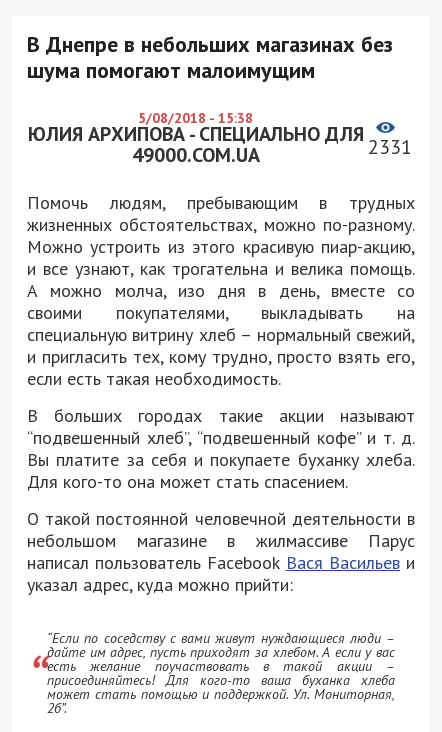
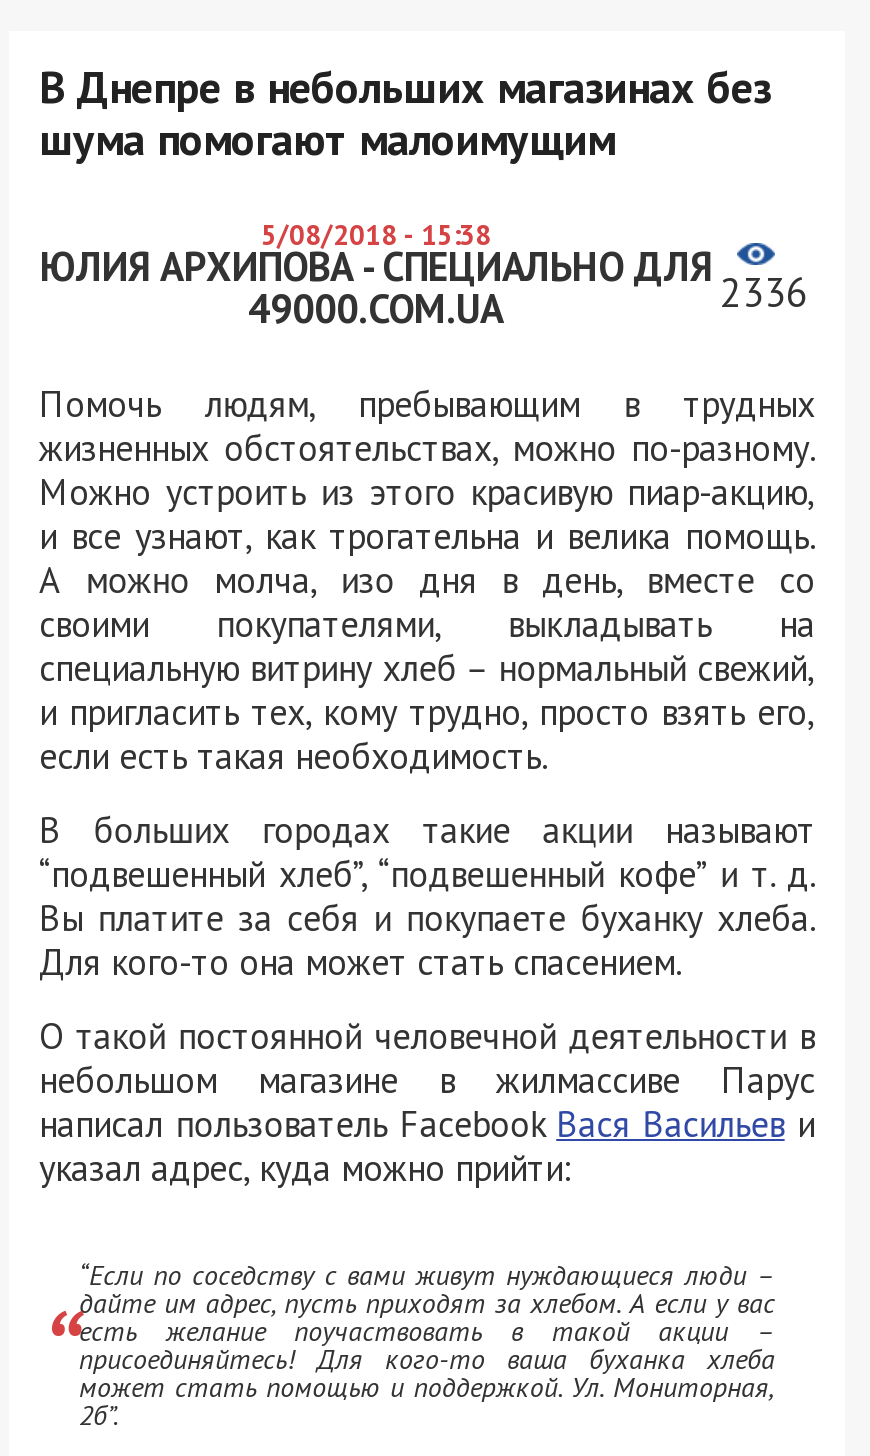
- ЮЛИЯ АРХИПОВА - СПЕЦИАЛЬНО ДЛЯ 2331
+ ЮЛИЯ АРХИПОВА - СПЕЦИАЛЬНО ДЛЯ 2336
